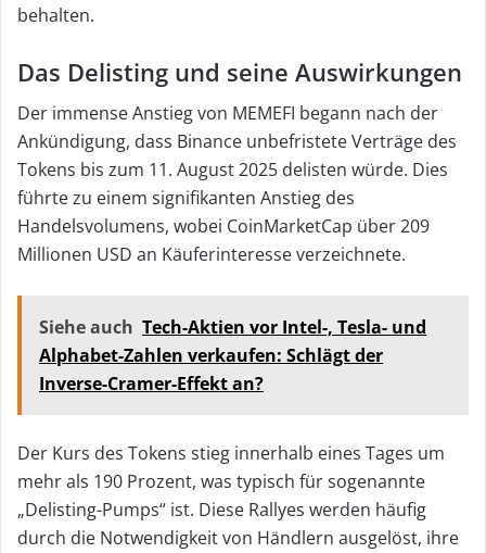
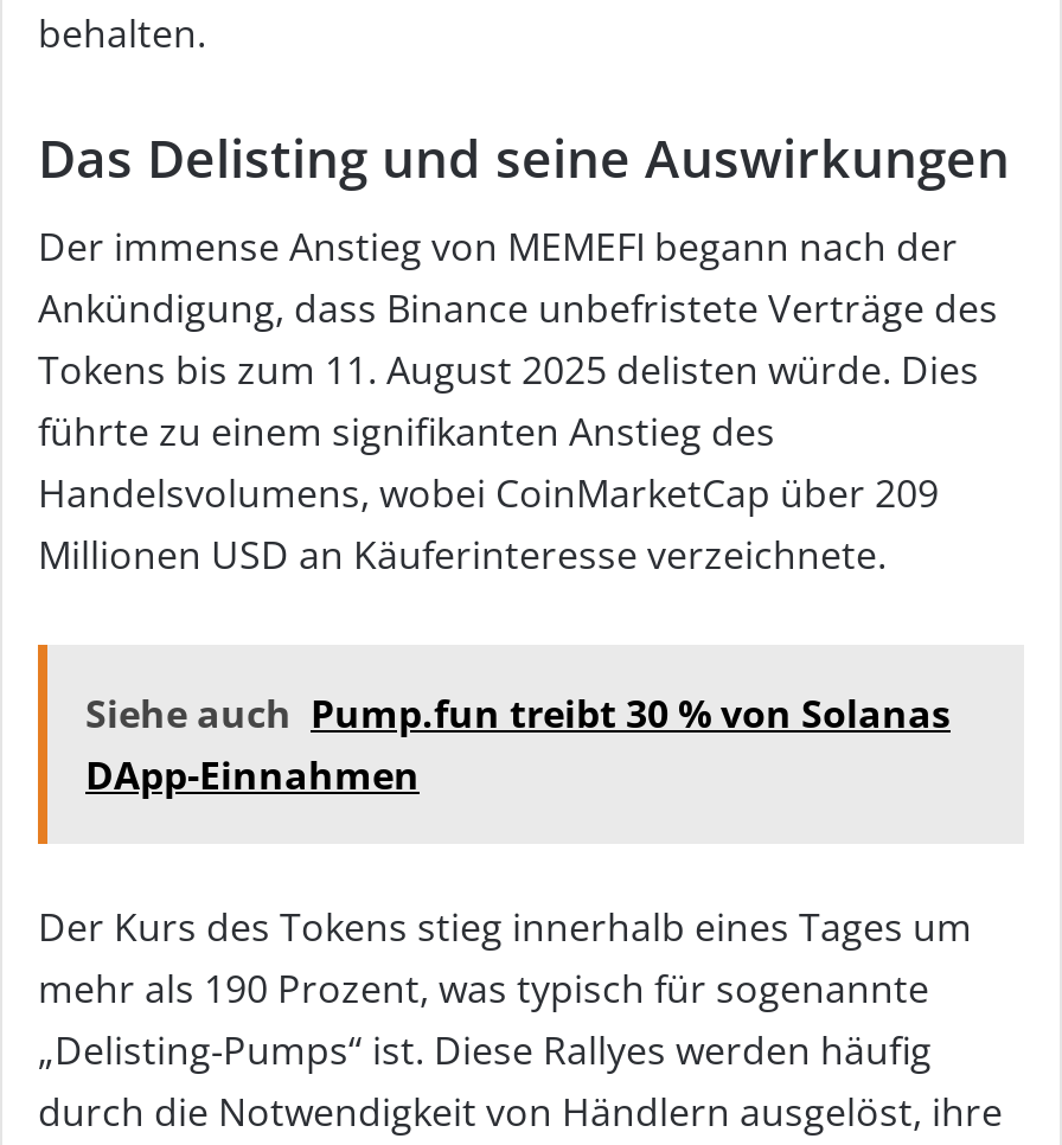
- Siehe auch Tech-Aktien vor Intel-, Tesla- und
- Alphabet-Zahlen verkaufen: Schlägt der
- Inverse-Cramer-Effekt an?
+ Siehe auch Pump.fun treibt 30 % von Solanas
+ DApp-Einnahmen
